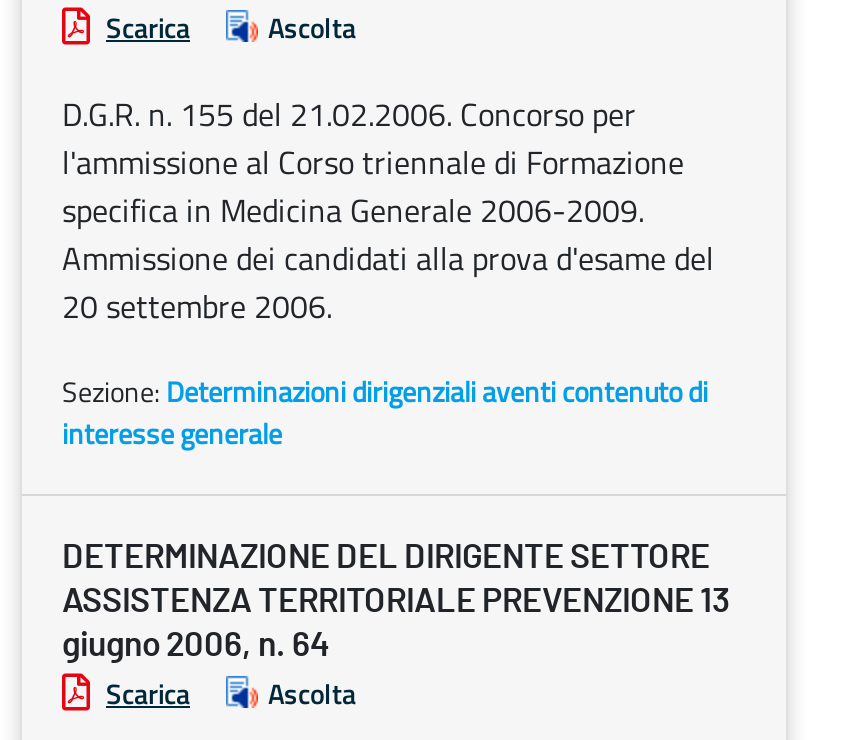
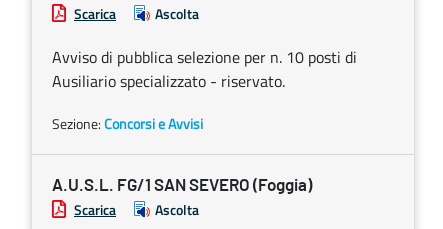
- D.G.R. n. 155 del 21.02.2006. Concorso per
- l'ammissione al Corso triennale di Formazione
- specifica in Medicina Generale 2006-2009.
- Ammissione dei candidati alla prova d'esame del
- 20 settembre 2006.
+ Avviso di pubblica selezione per n. 10 posti di
+ Ausiliario specializzato - riservato.

- Sezione: Determinazioni dirigenziali aventi contenuto di
- interesse generale
+ Sezione: Concorsi e Avvisi

- DETERMINAZIONE DEL DIRIGENTE SETTORE
- ASSISTENZA TERRITORIALE PREVENZIONE 13
- giugno 2006, n. 64
+ A.U.S.L. FG/1 SAN SEVERO (Foggia)
